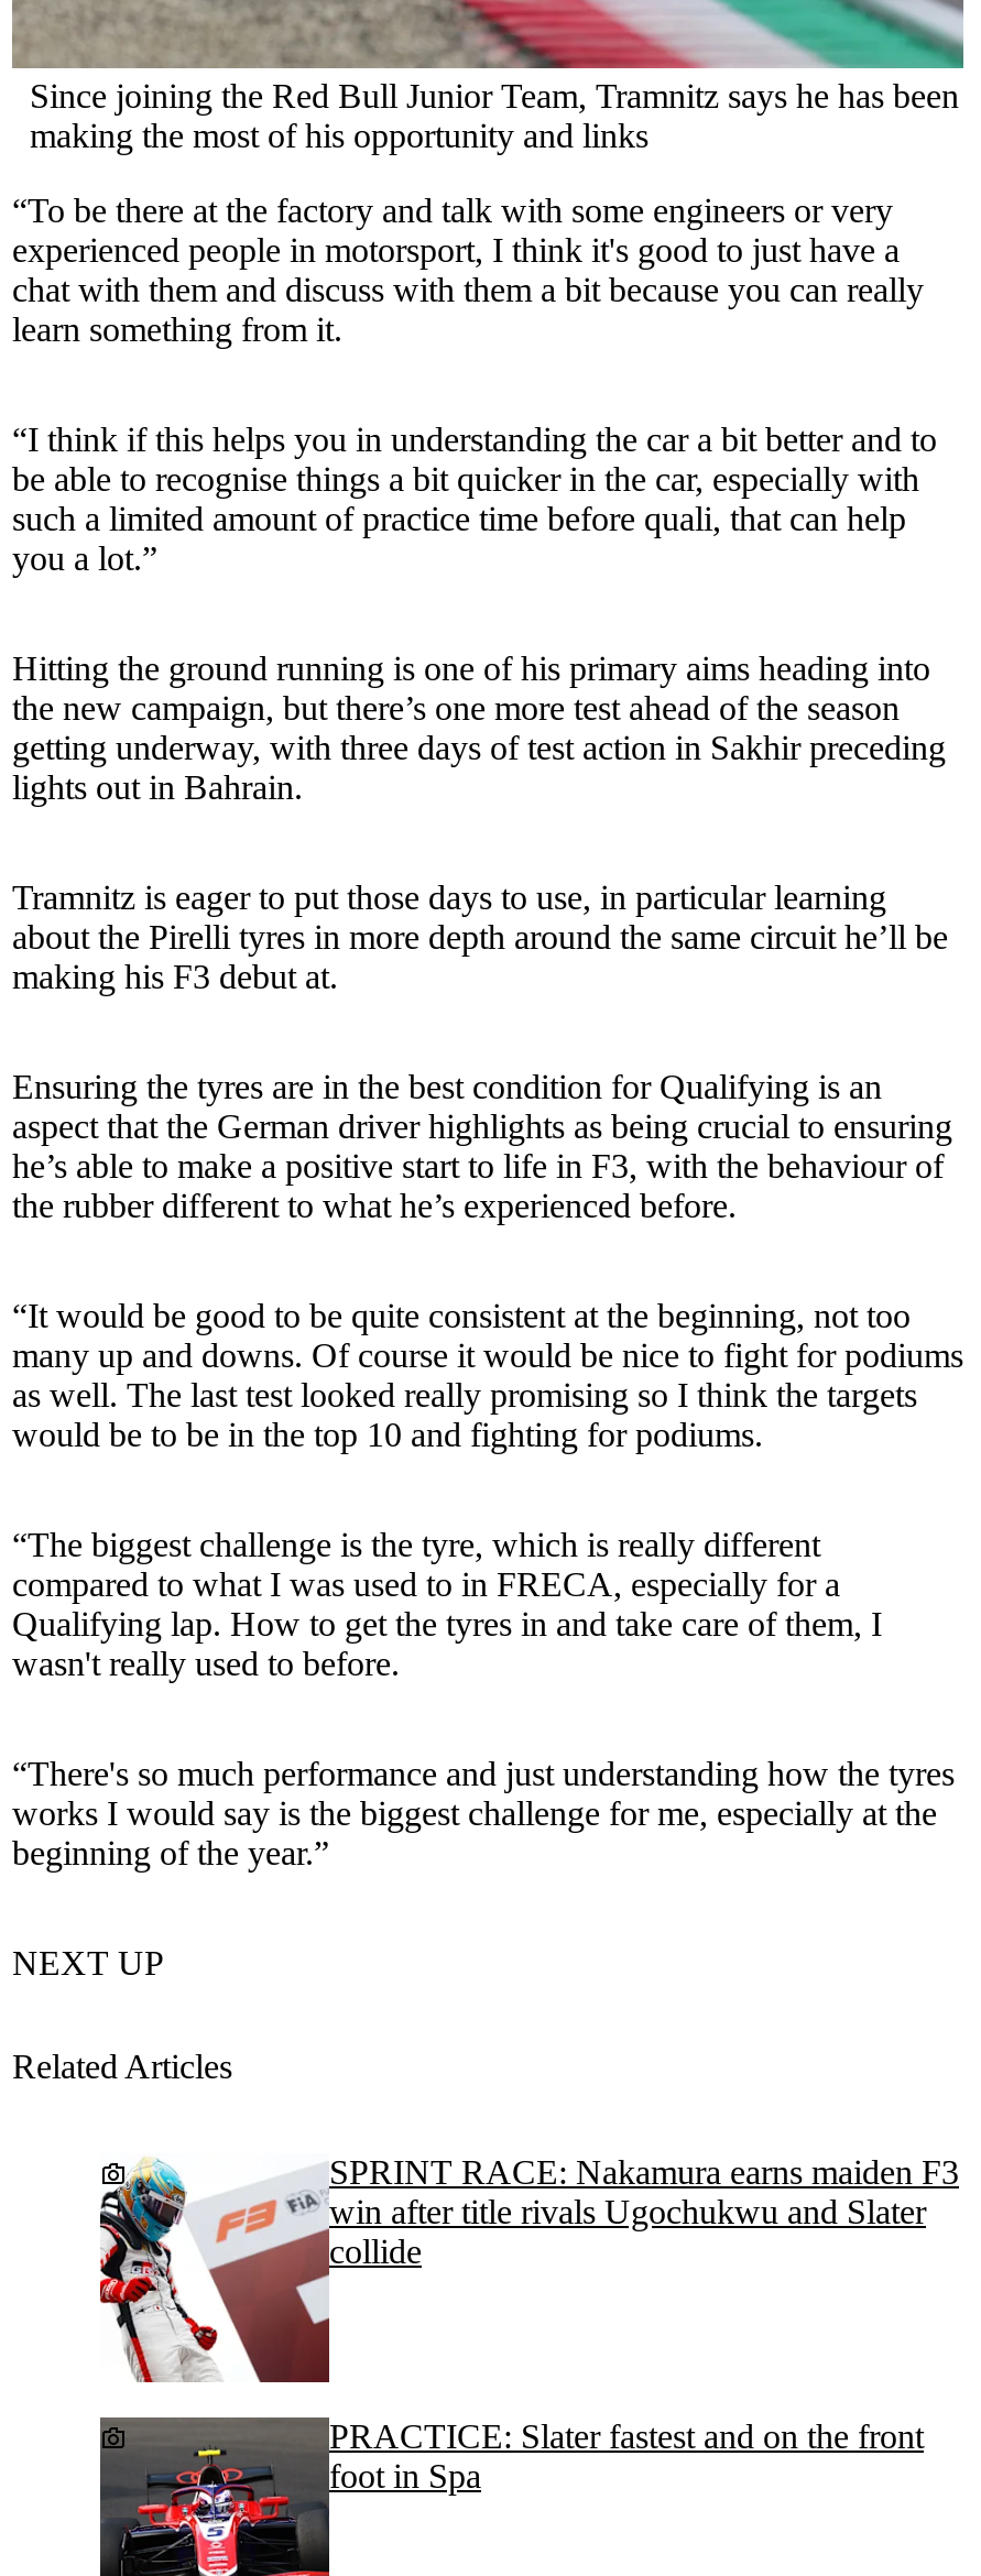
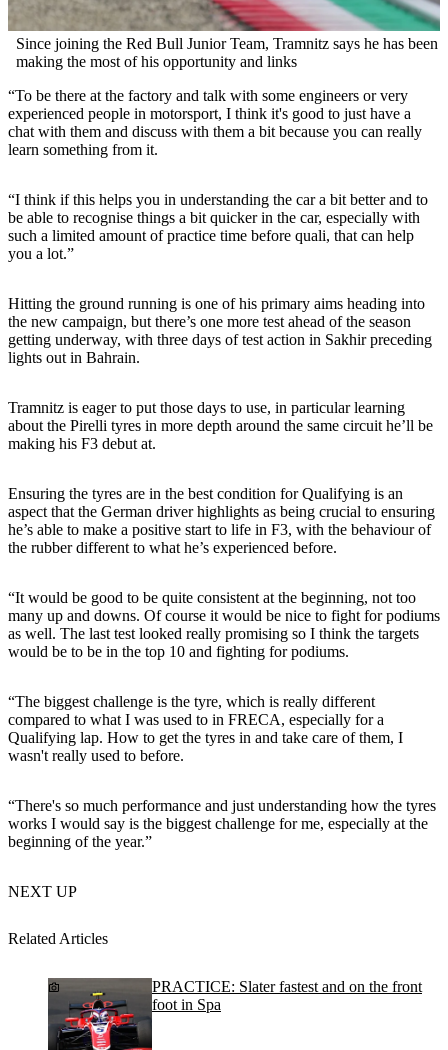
- [image]
- SPRINT RACE: Nakamura earns maiden F3
- win after title rivals Ugochukwu and Slater
- collide
